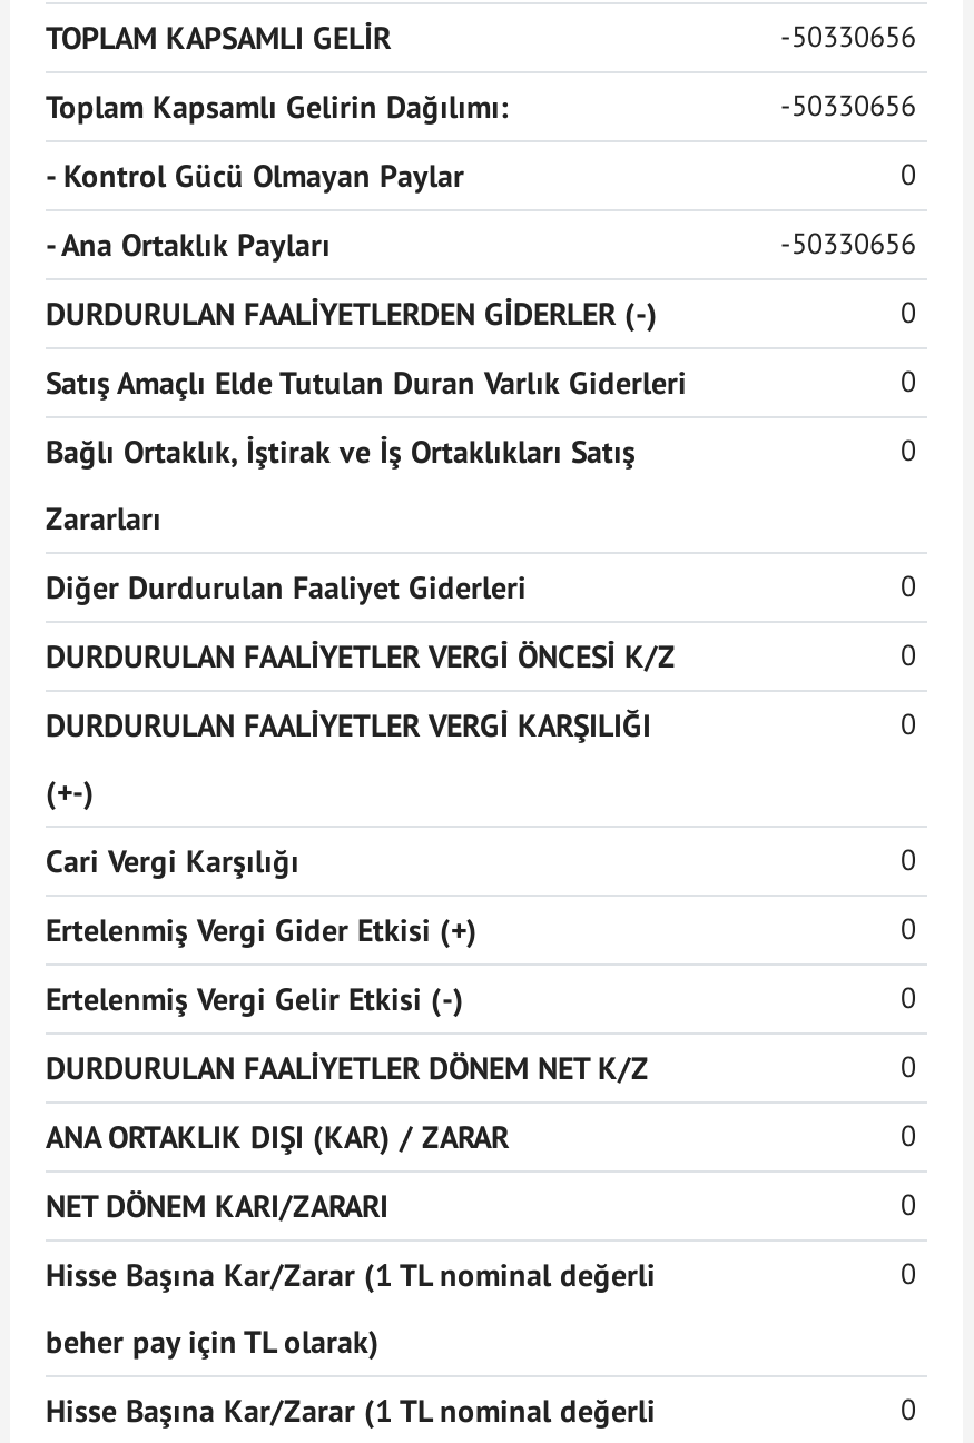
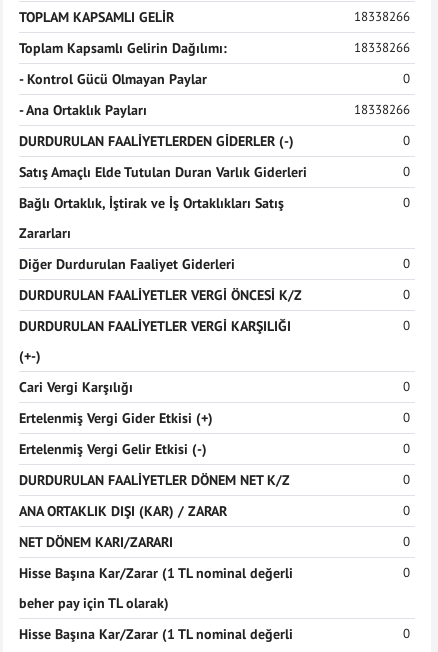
- -50330656
+ 18338266

- -50330656
+ 18338266

- -50330656
+ 18338266
